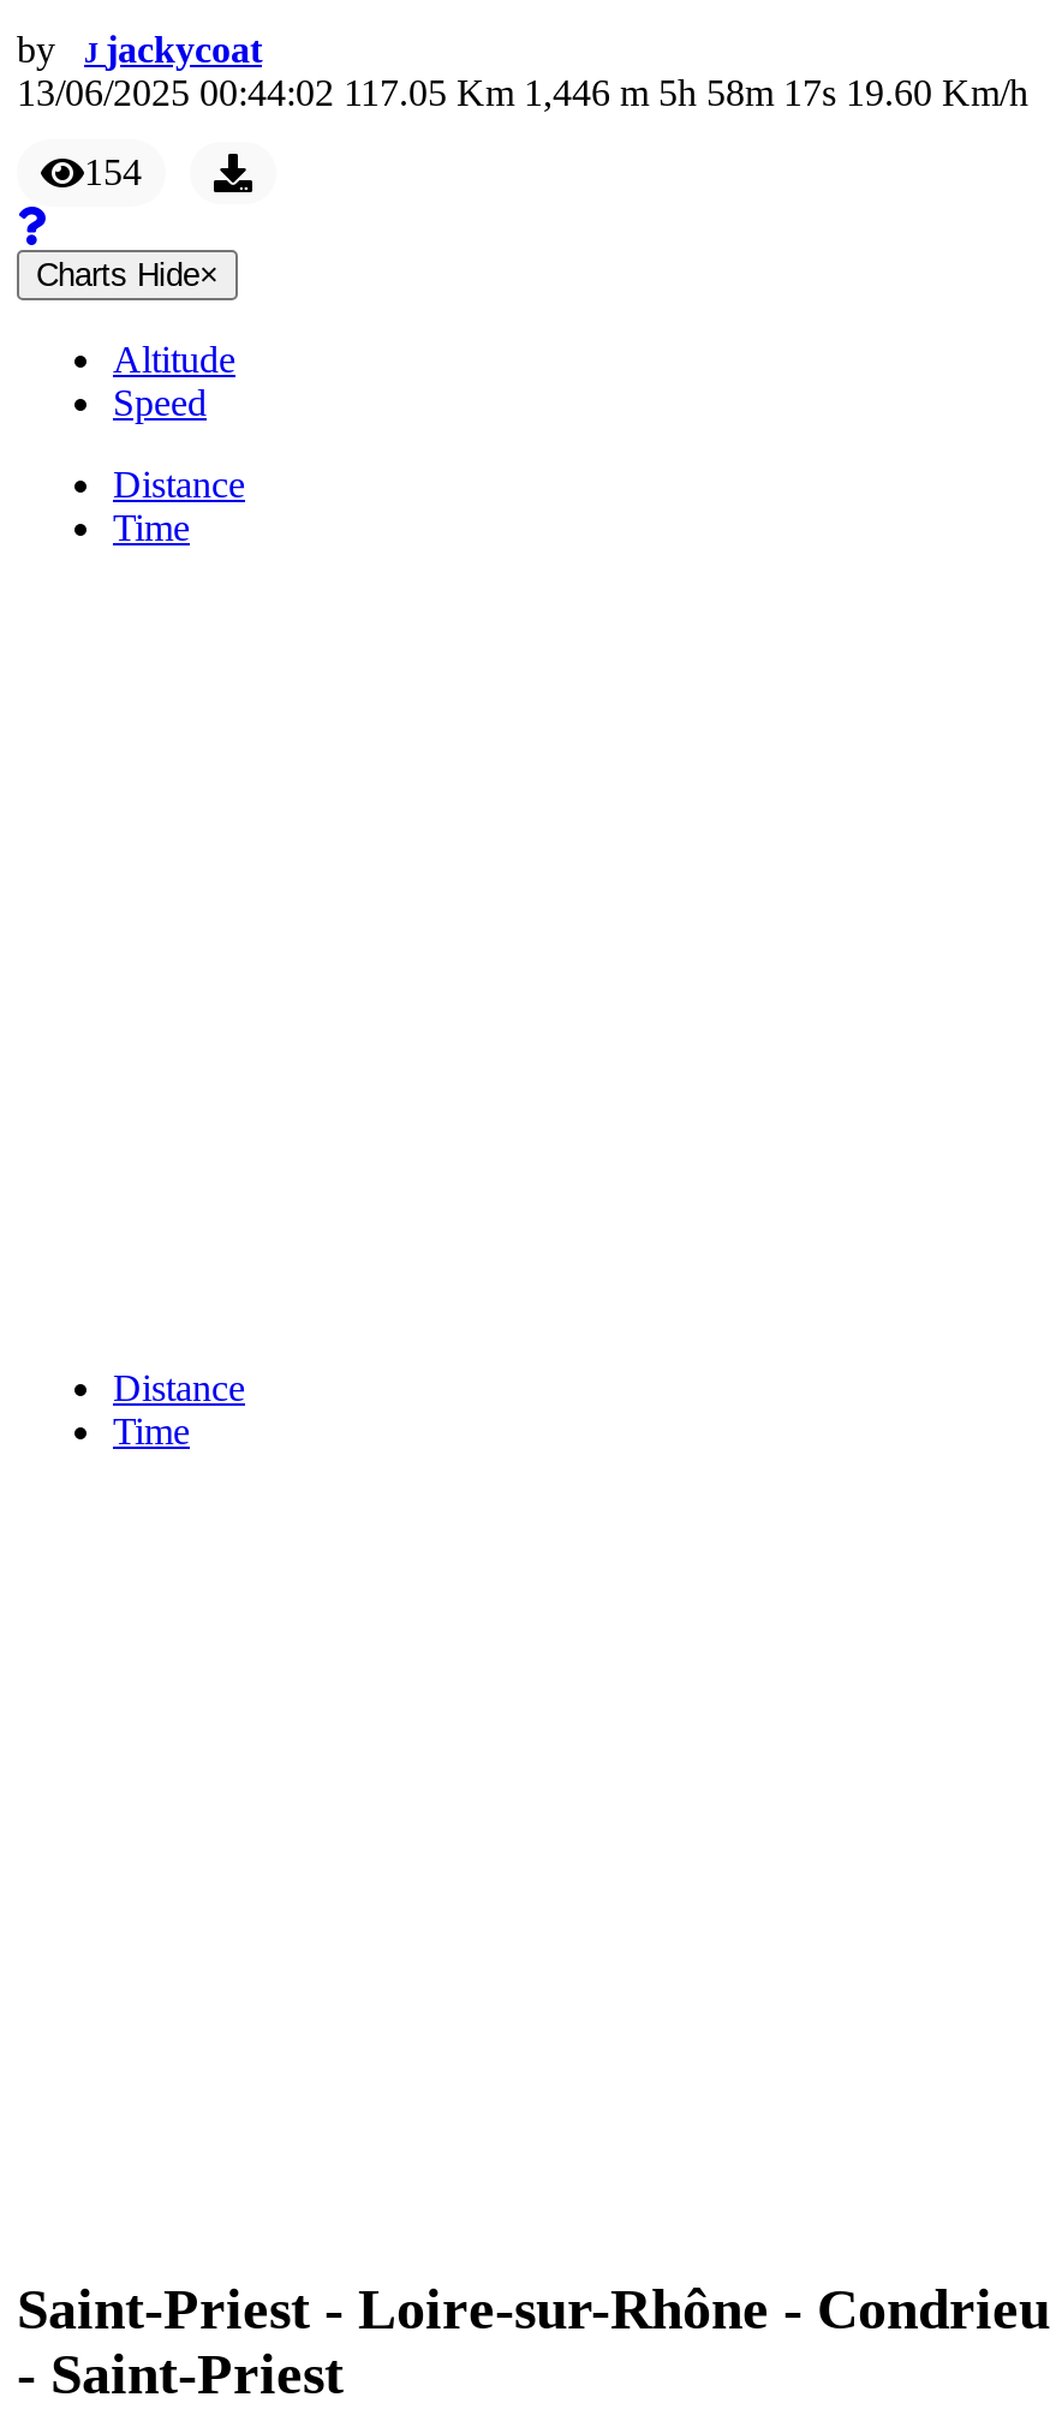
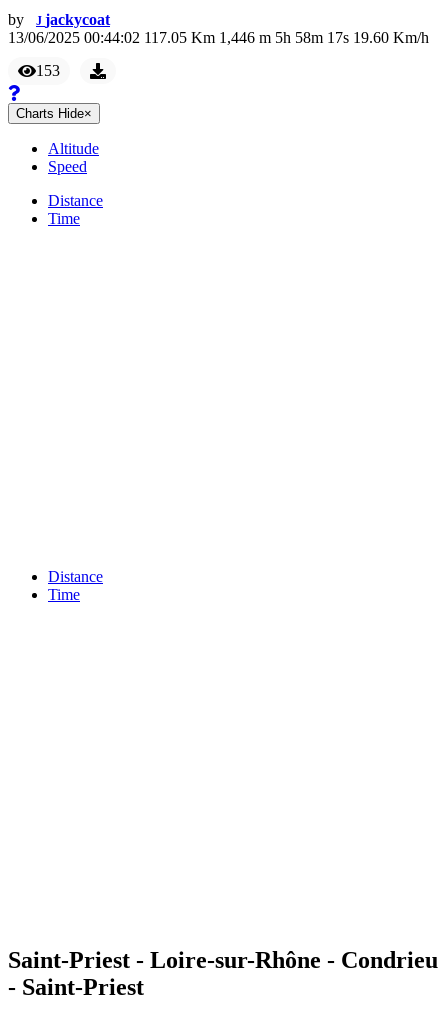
- 154
+ 153
